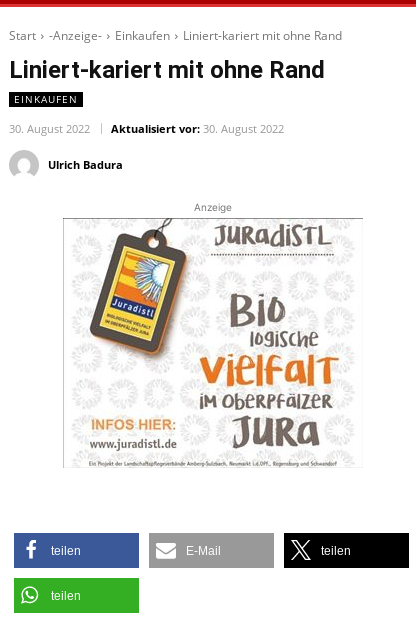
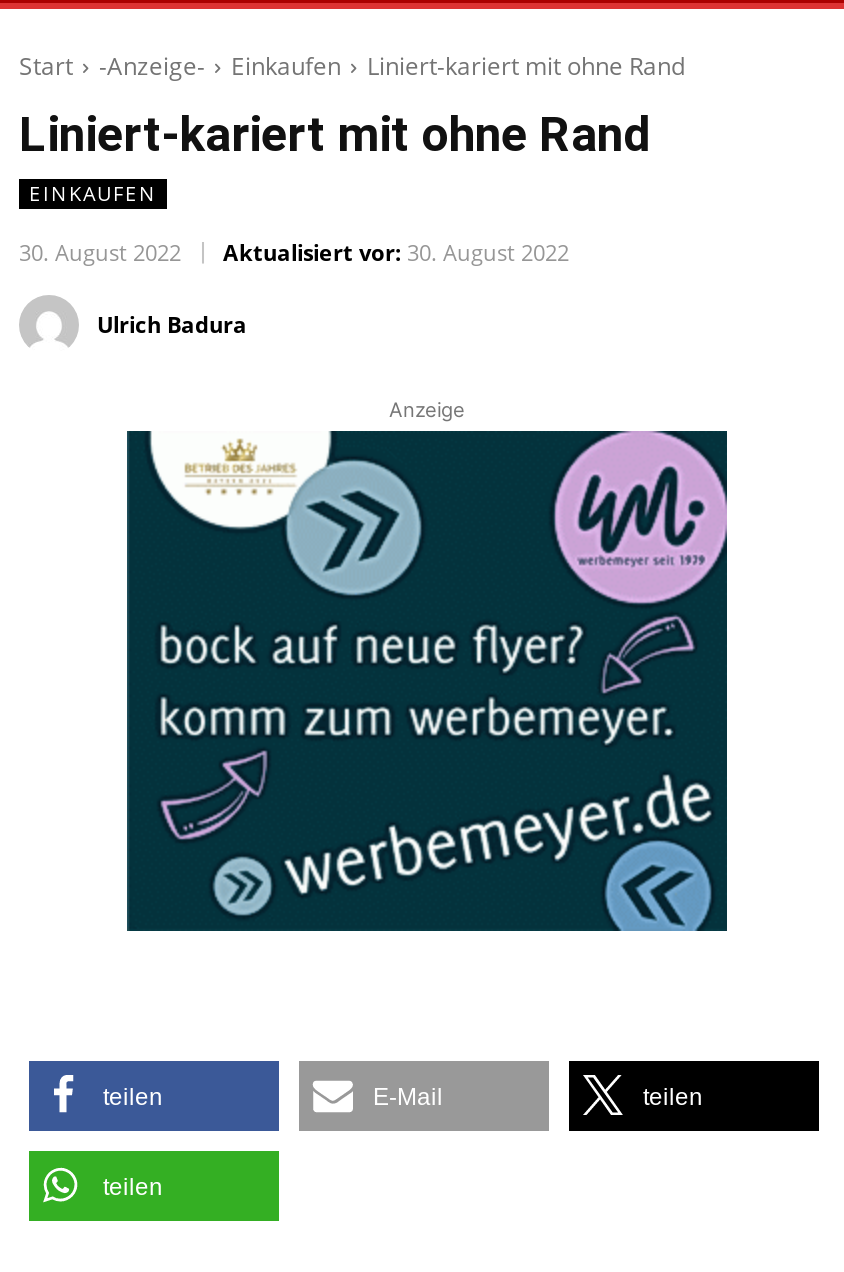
- [image]
+ [image]
